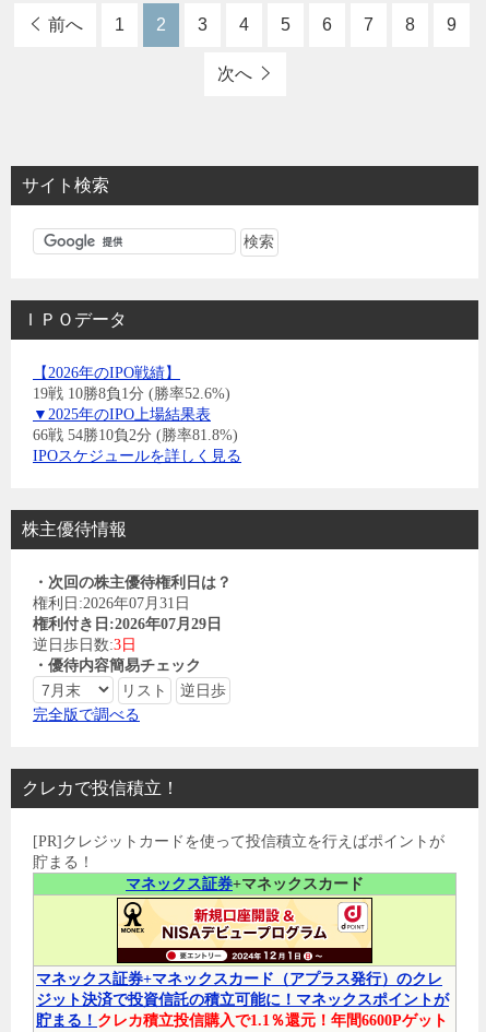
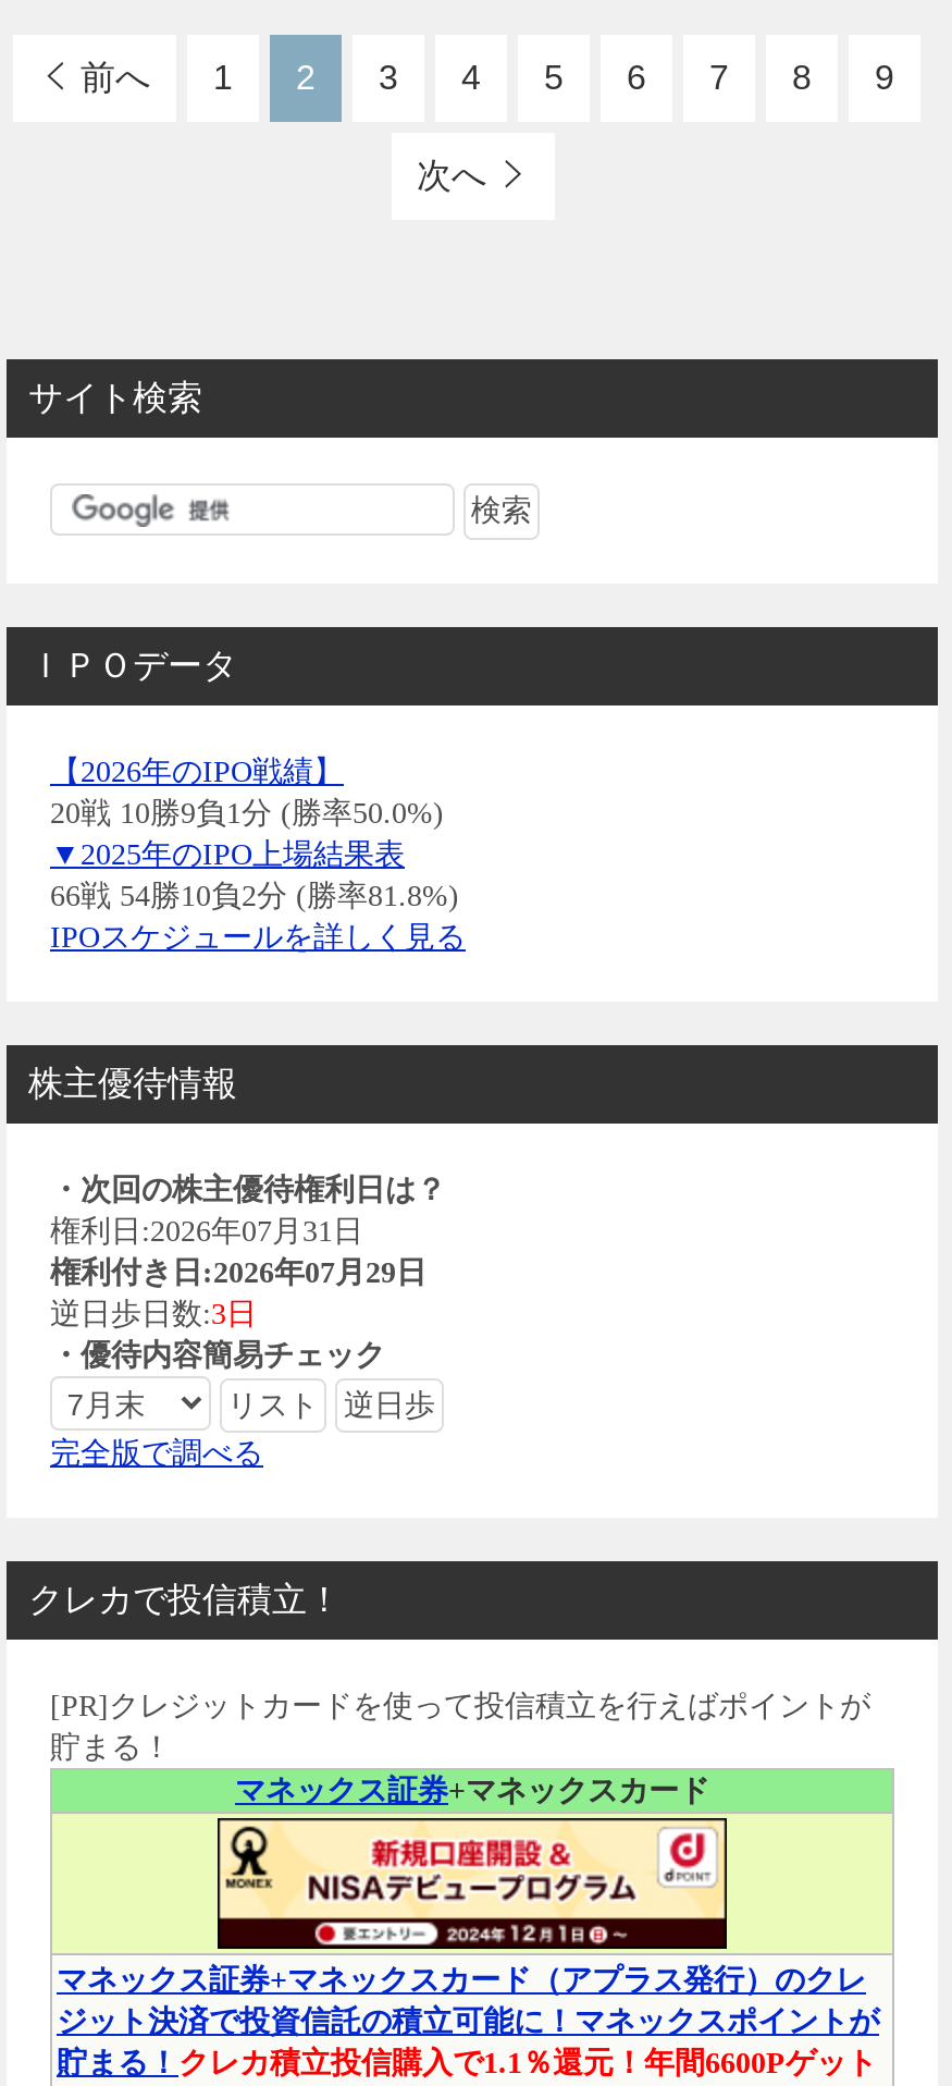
- 19戦 10勝8負1分 (勝率52.6%)
+ 20戦 10勝9負1分 (勝率50.0%)
